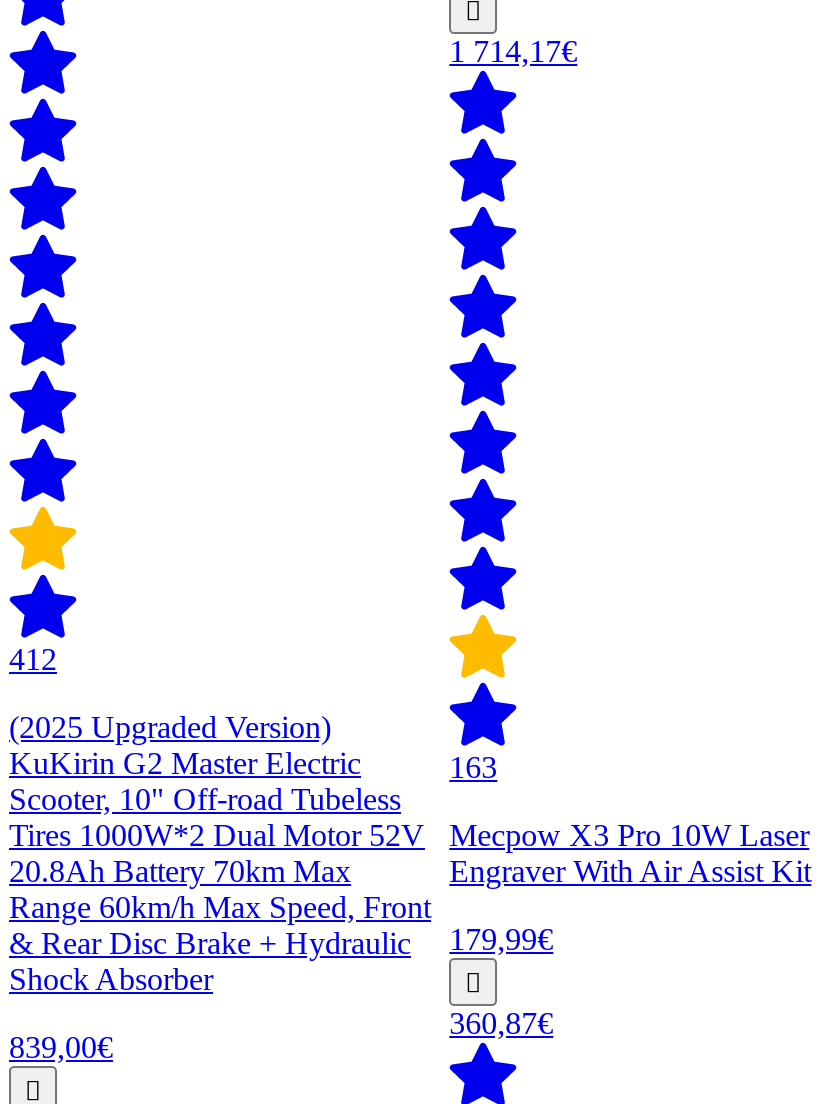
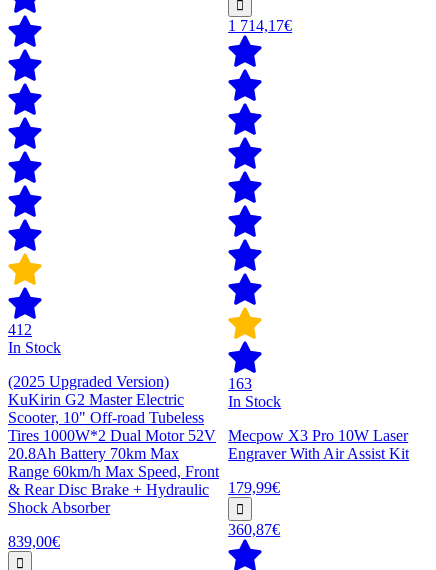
+ In Stock

+ In Stock
